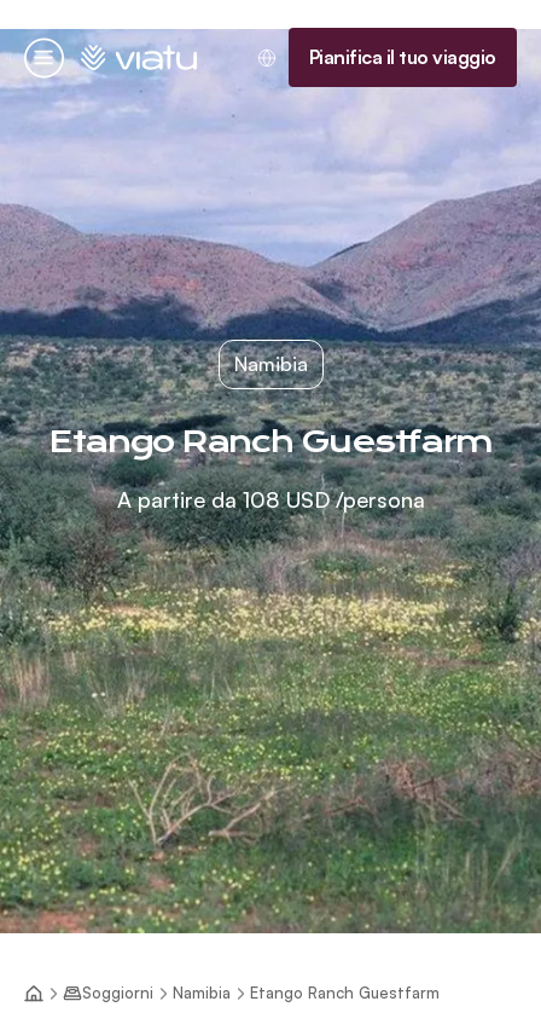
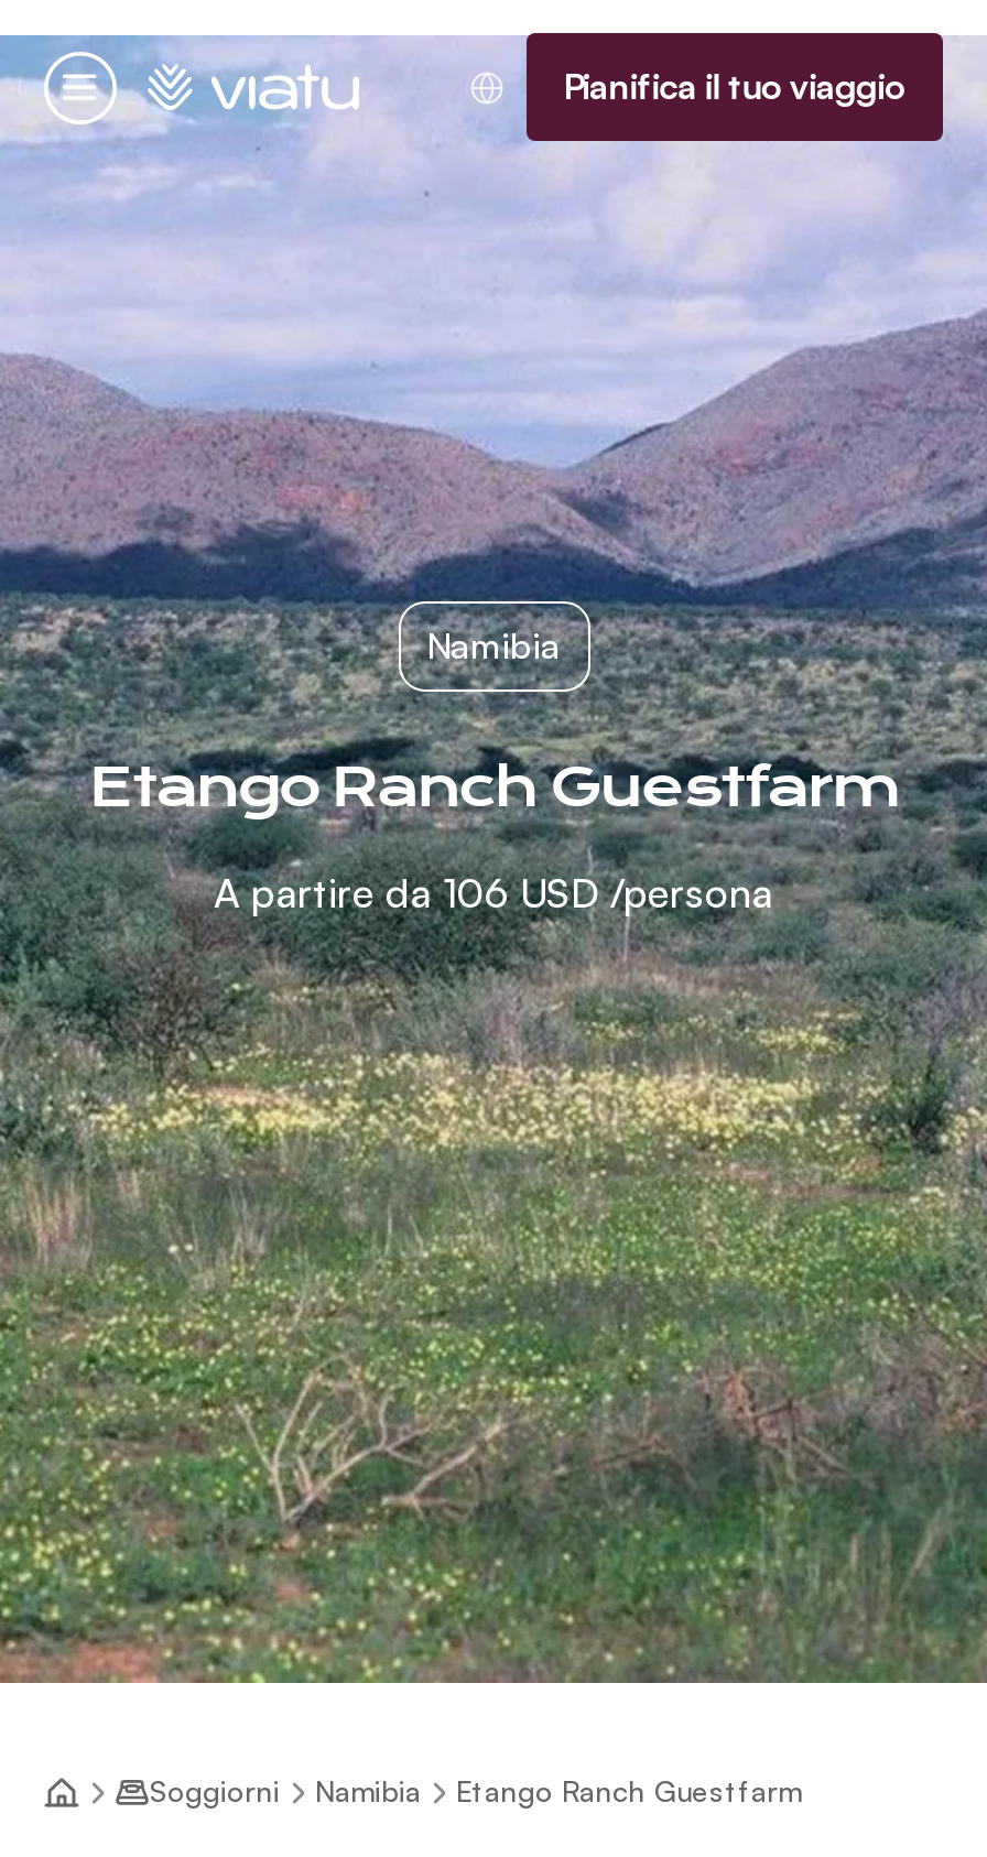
- A partire da 108 USD /persona
+ A partire da 106 USD /persona
